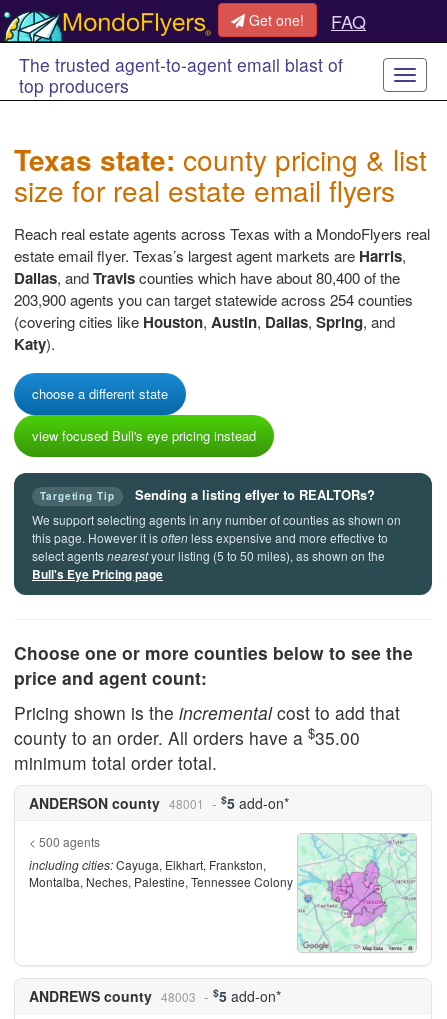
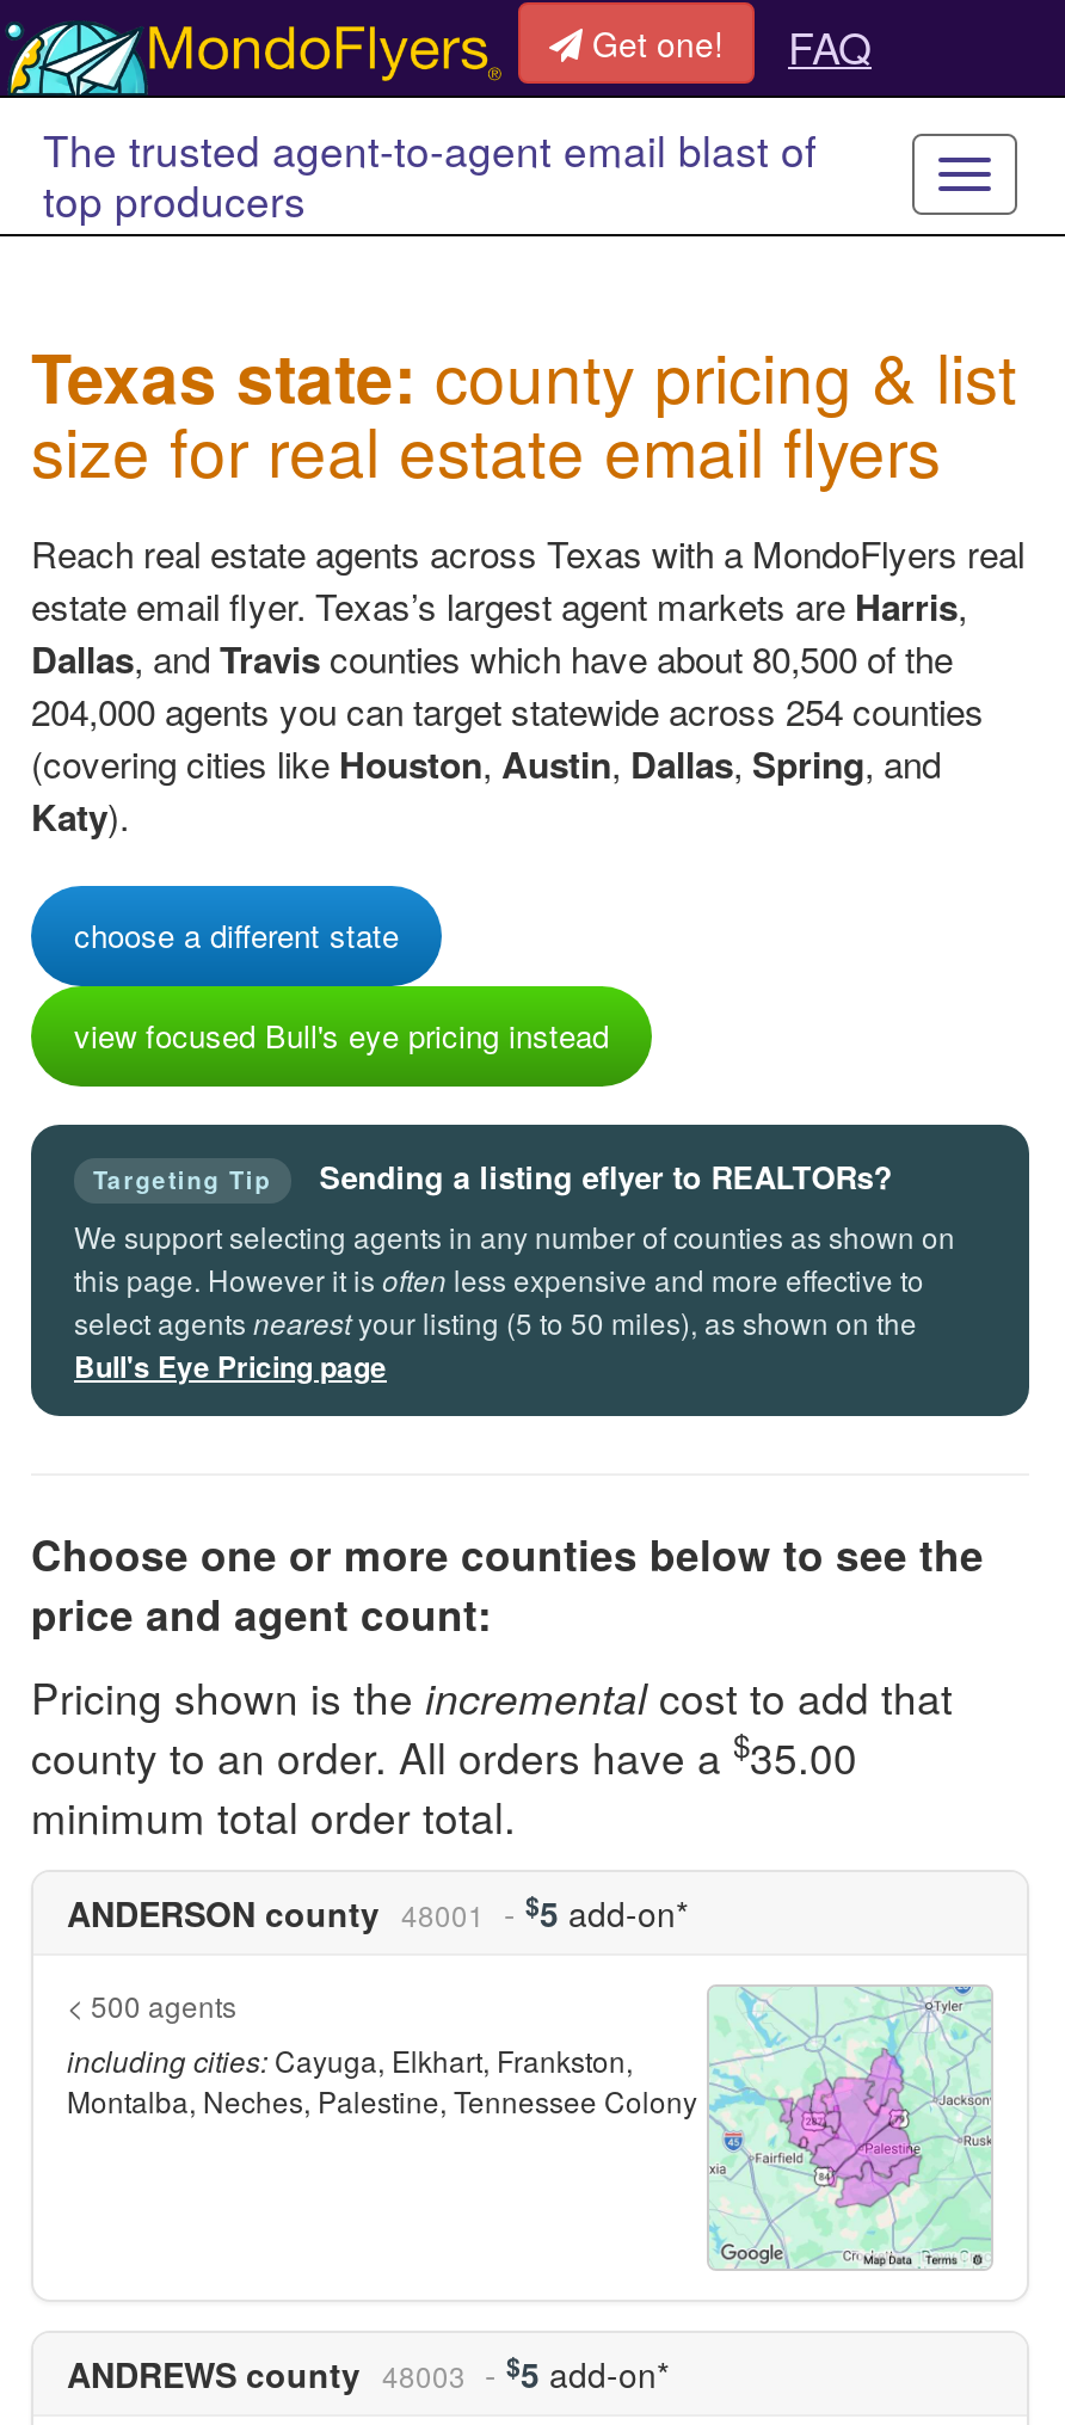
- Dallas, and Travis counties which have about 80,400 of the
+ Dallas, and Travis counties which have about 80,500 of the

- 203,900 agents you can target statewide across 254 counties
+ 204,000 agents you can target statewide across 254 counties
